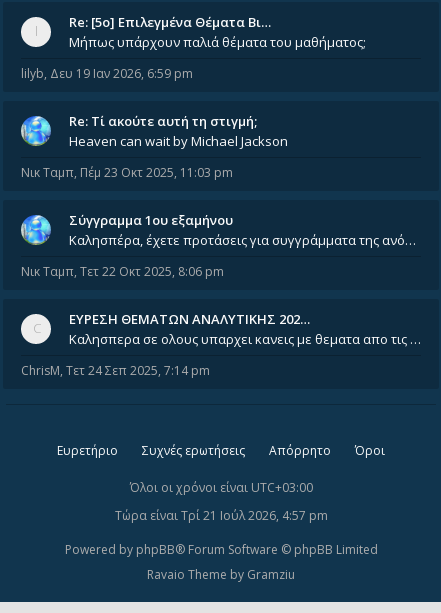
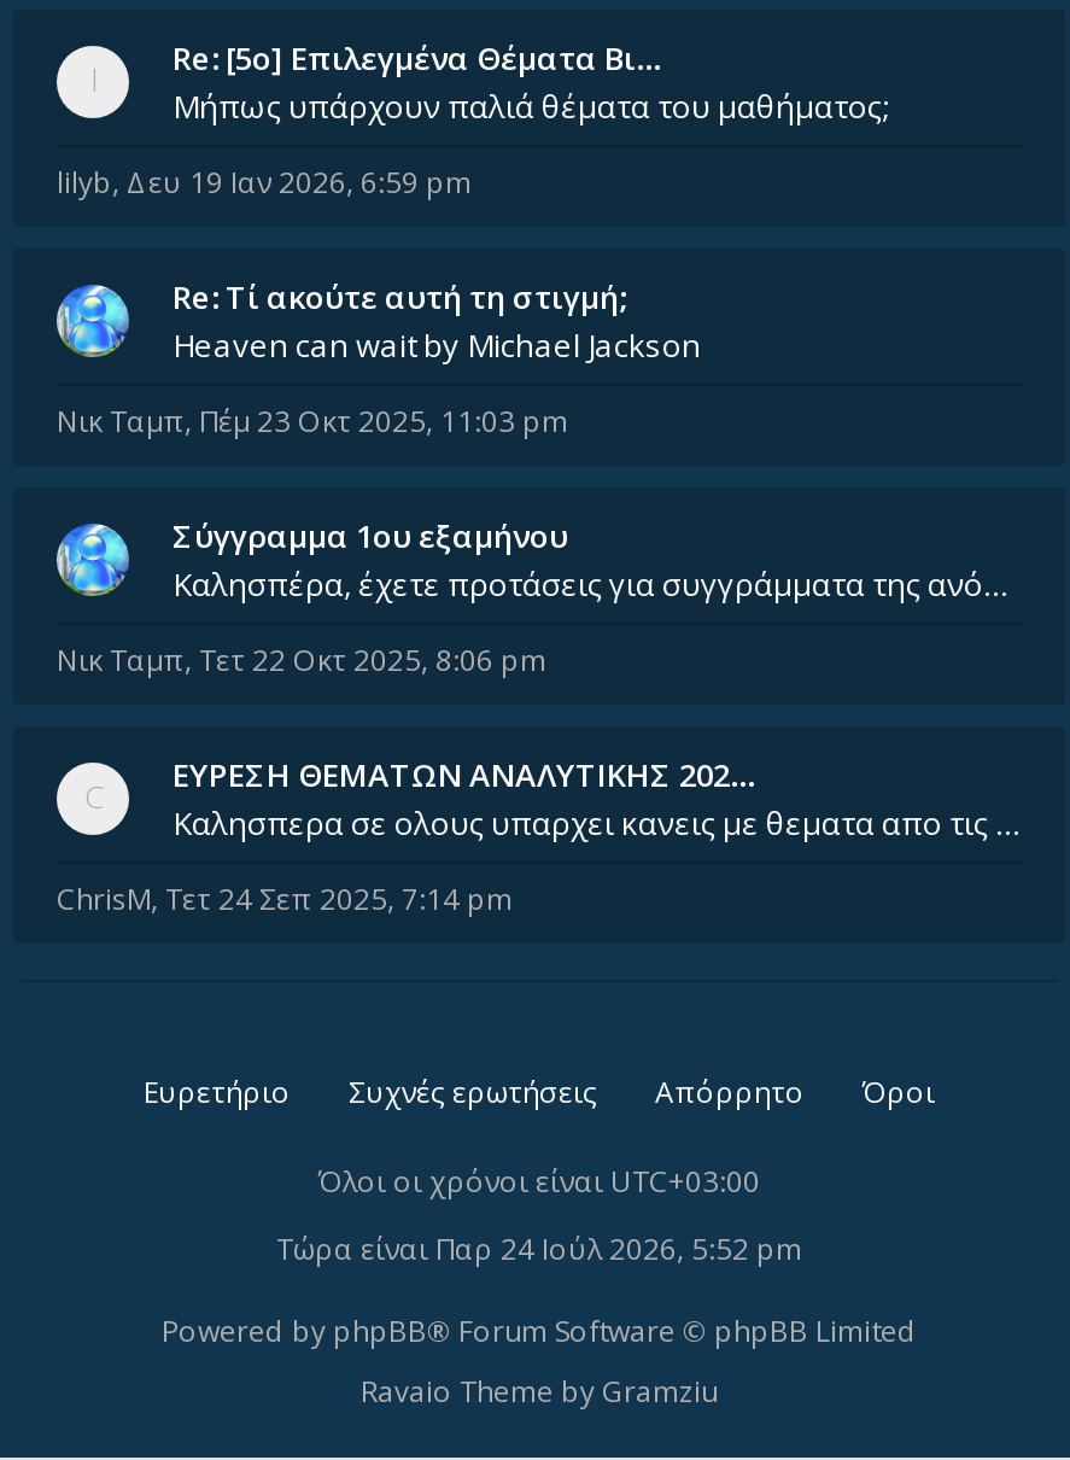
- Τώρα είναι Τρί 21 Ιούλ 2026, 4:57 pm
+ Τώρα είναι Παρ 24 Ιούλ 2026, 5:52 pm
